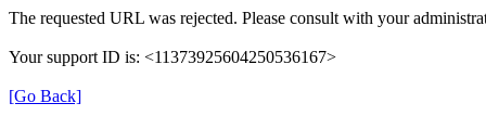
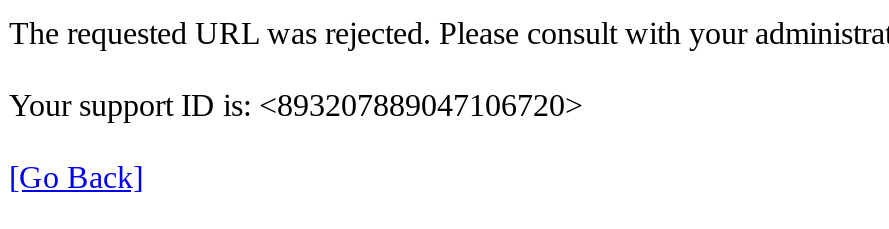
- Your support ID is: <11373925604250536167>
+ Your support ID is: <893207889047106720>
